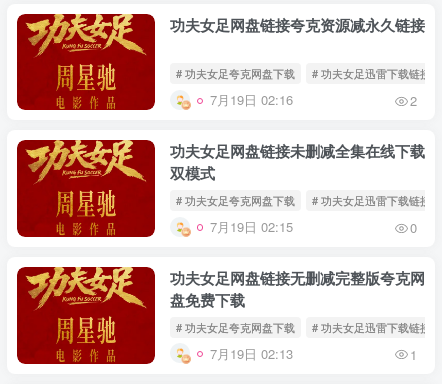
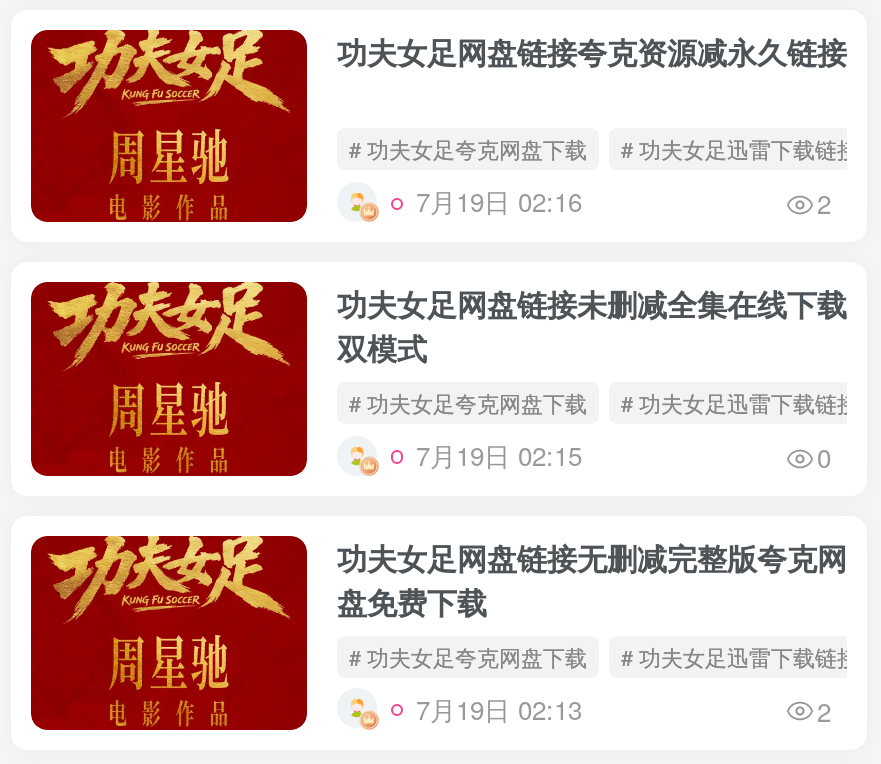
- 1
+ 2
